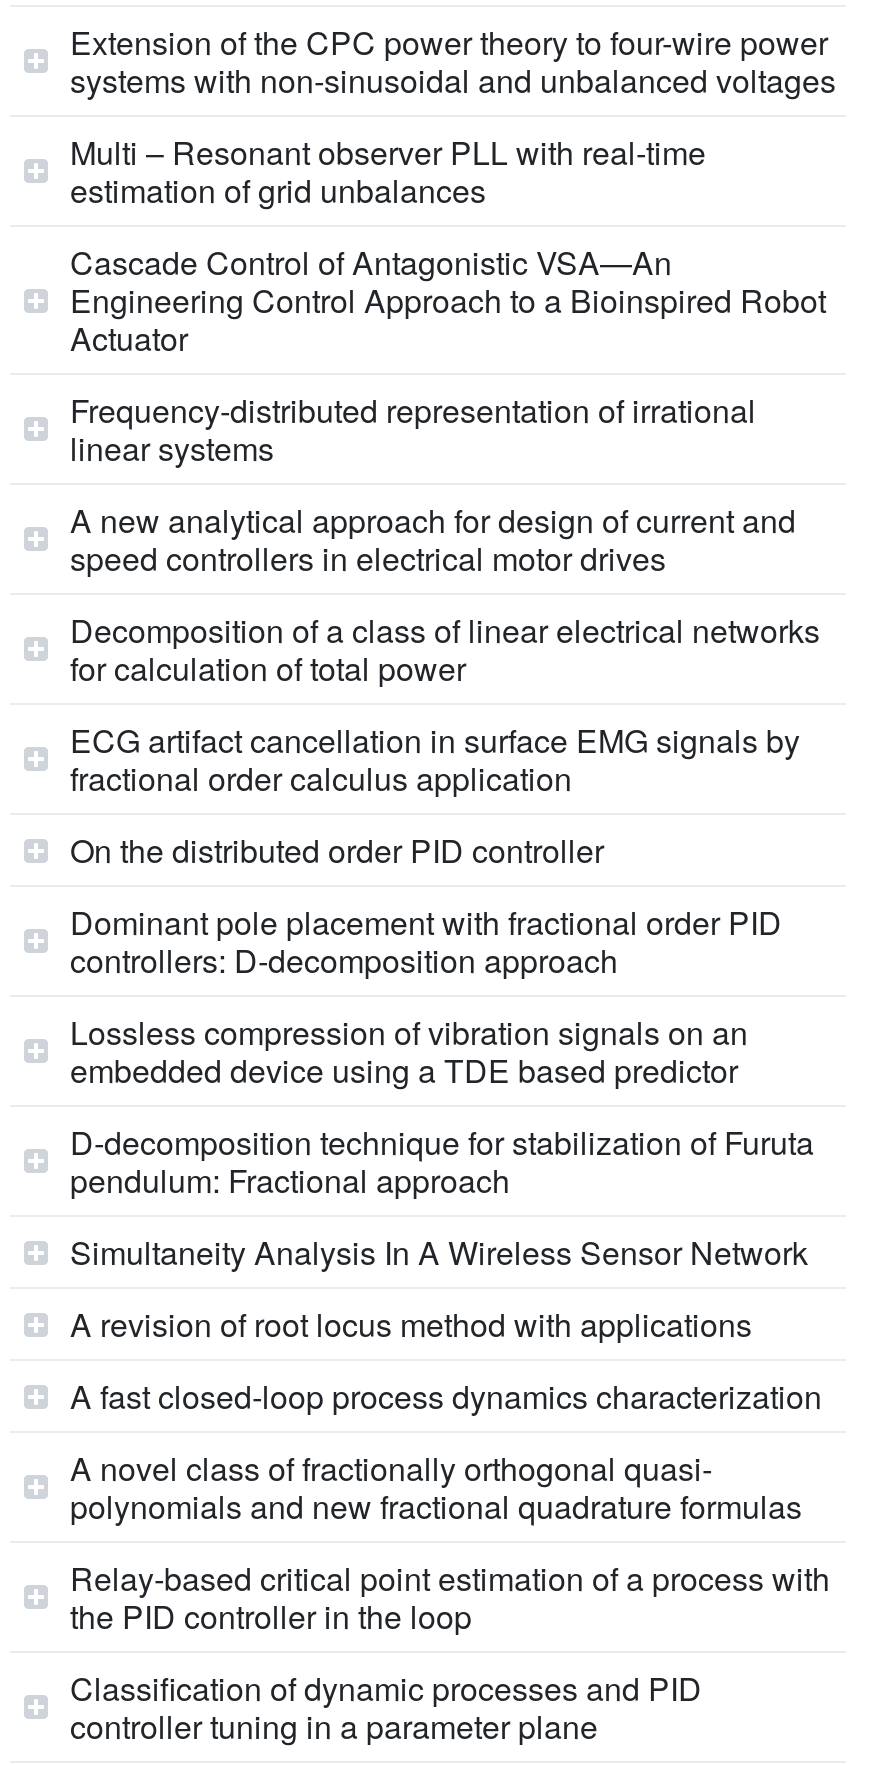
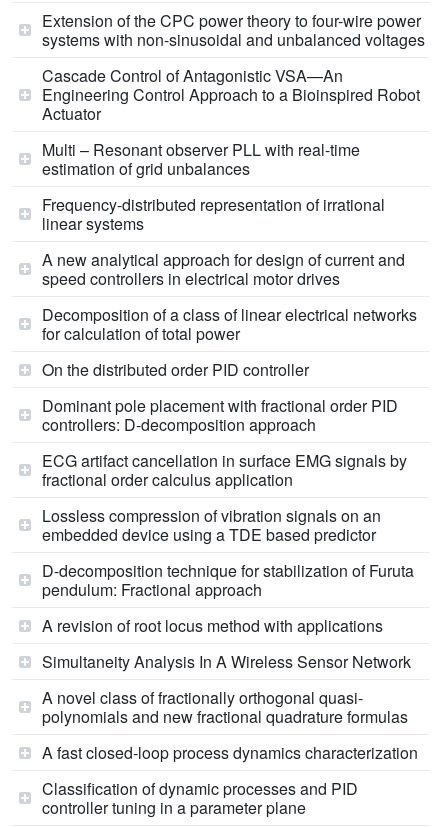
moved down: Multi – Resonant observer PLL with real-time | estimation of grid unbalances

moved down: ECG artifact cancellation in surface EMG signals by | fractional order calculus application

moved down: Simultaneity Analysis In A Wireless Sensor Network

moved down: A fast closed-loop process dynamics characterization

- Relay-based critical point estimation of a process with
- the PID controller in the loop
